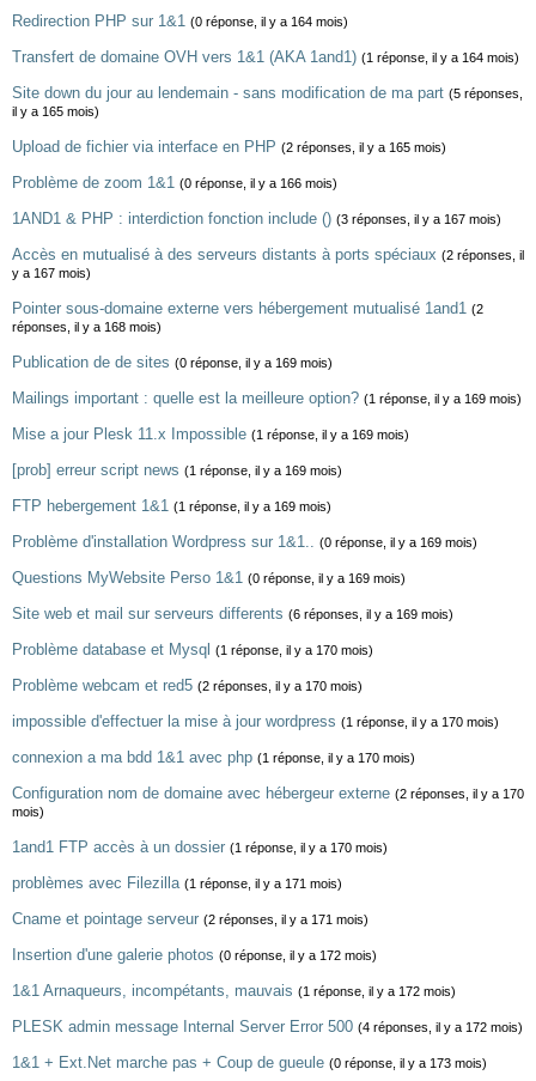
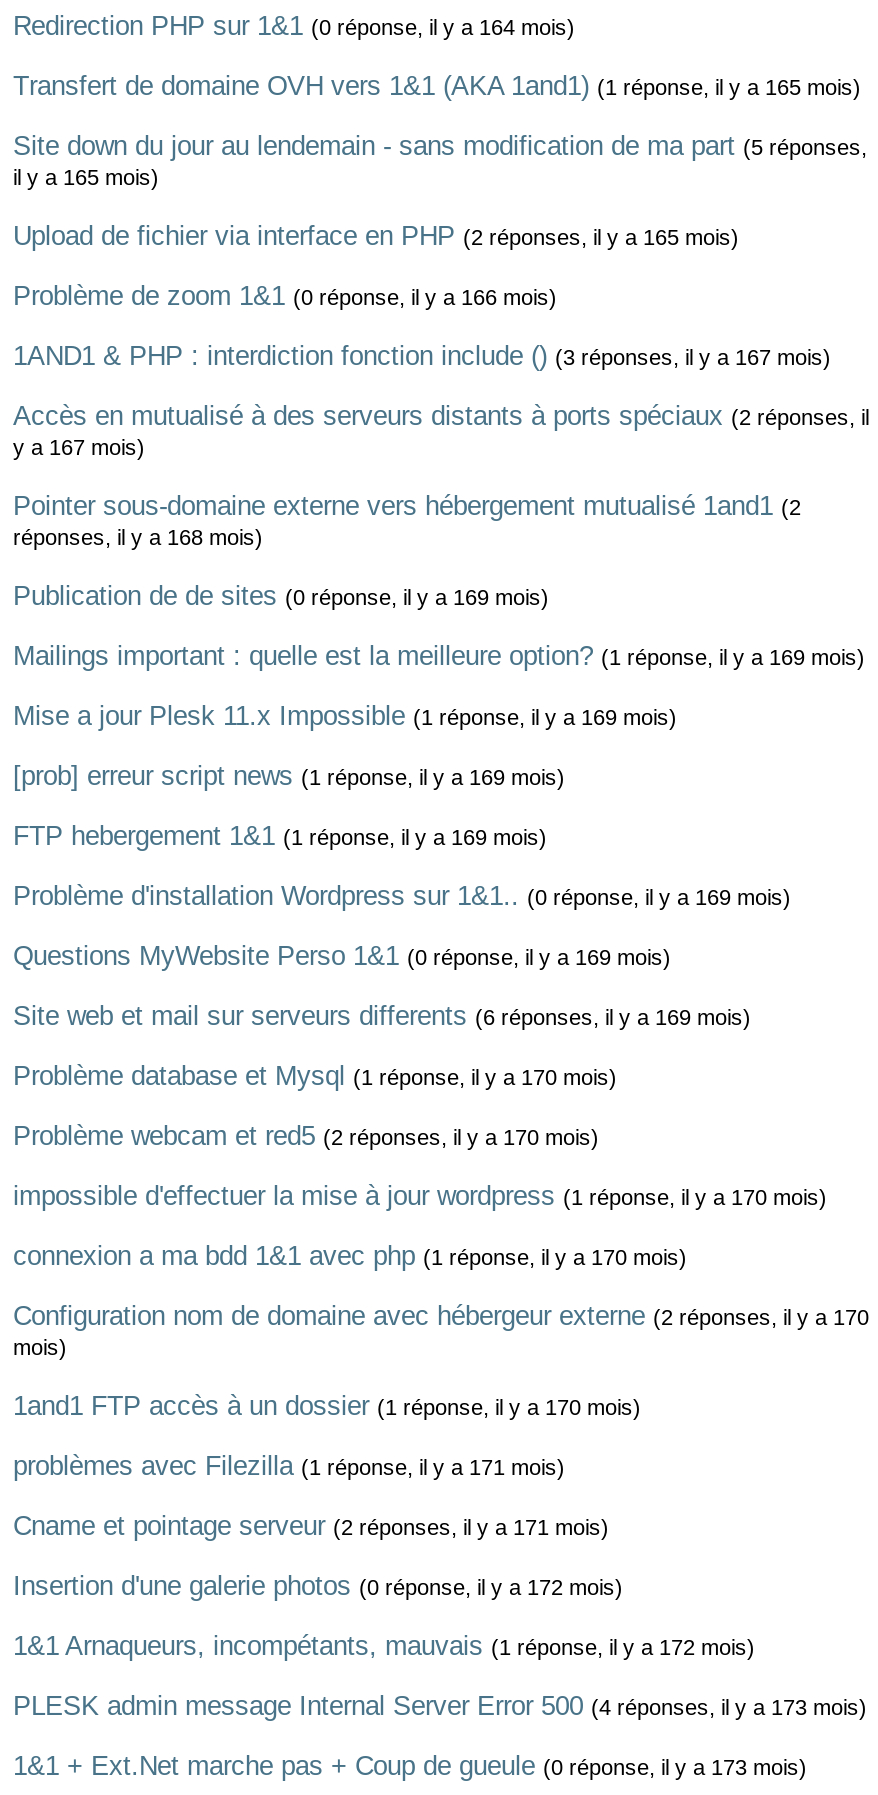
- Transfert de domaine OVH vers 1&1 (AKA 1and1) (1 réponse, il y a 164 mois)
+ Transfert de domaine OVH vers 1&1 (AKA 1and1) (1 réponse, il y a 165 mois)

- PLESK admin message Internal Server Error 500 (4 réponses, il y a 172 mois)
+ PLESK admin message Internal Server Error 500 (4 réponses, il y a 173 mois)
